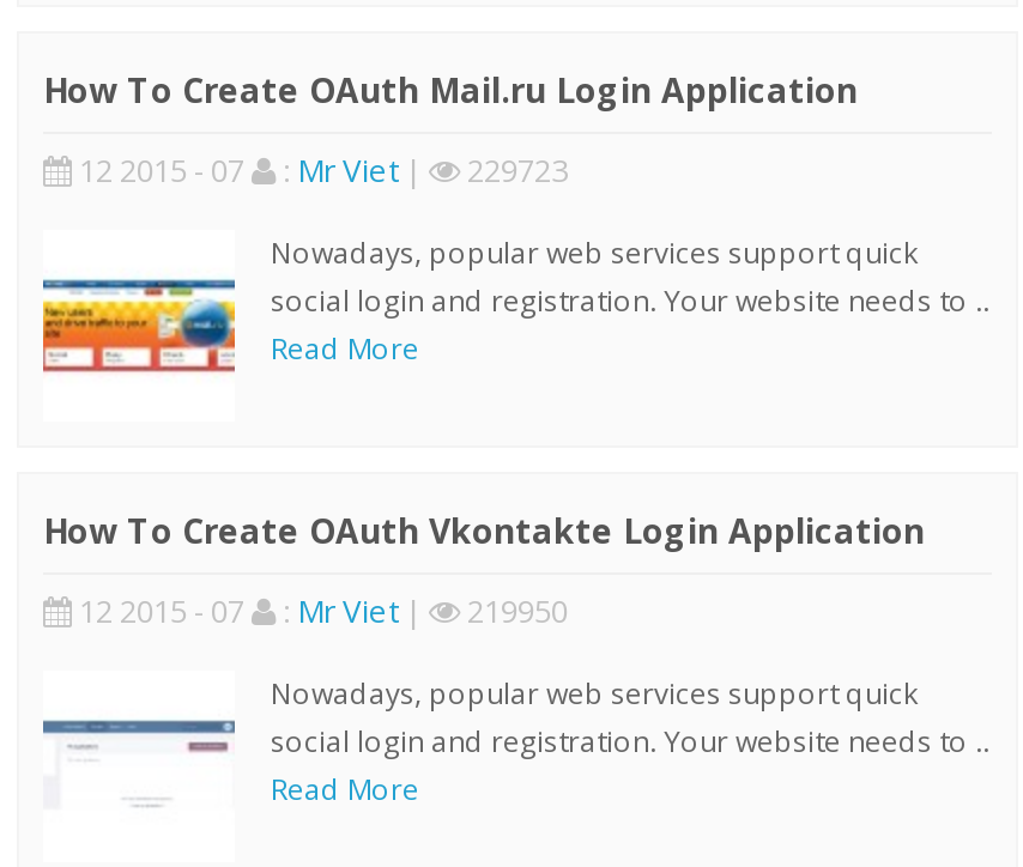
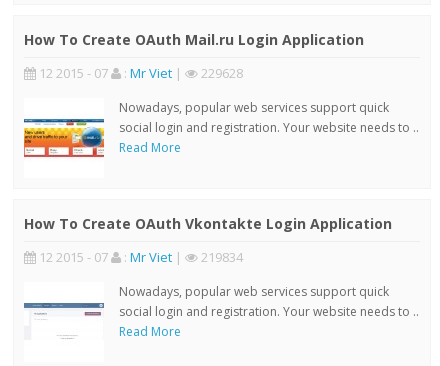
- 229723
+ 229628

- 219950
+ 219834
